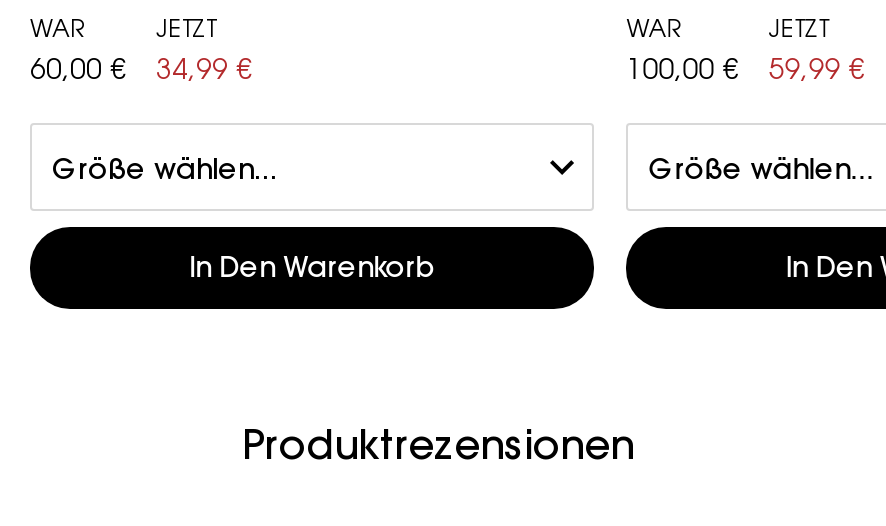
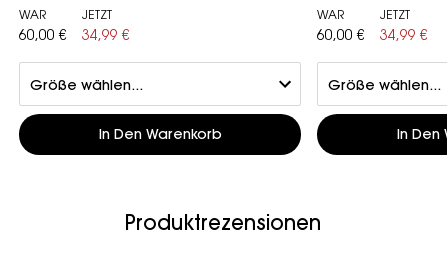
- 100,00 €
+ 60,00 €

- 59,99 €
+ 34,99 €
